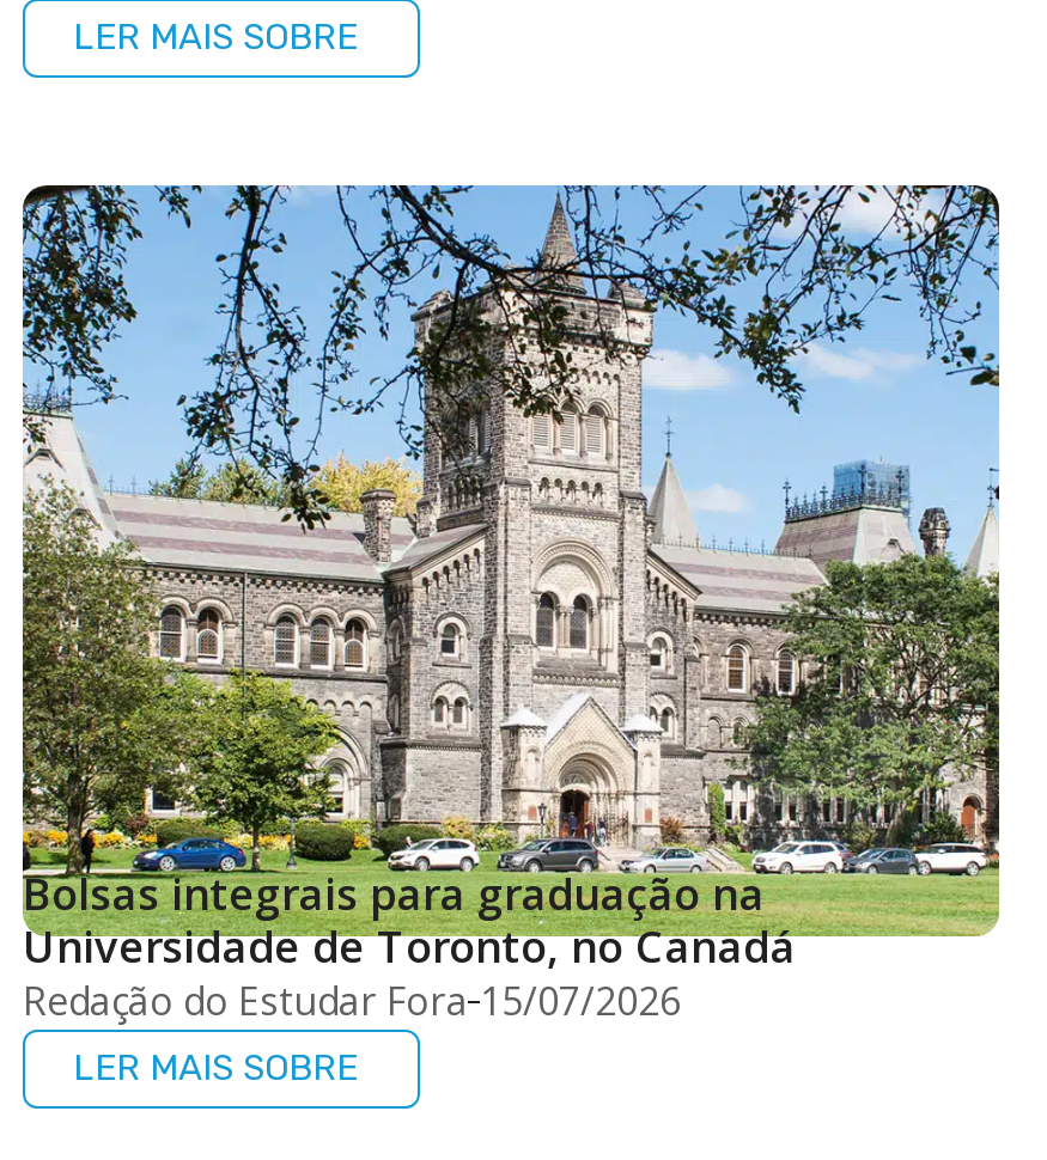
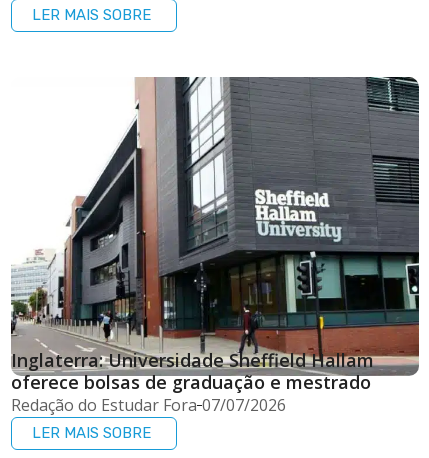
- [image]
- Bolsas integrais para graduação na
- Universidade de Toronto, no Canadá
- Redação do Estudar Fora 15/07/2026
+ [image]
+ Inglaterra: Universidade Sheffield Hallam
+ oferece bolsas de graduação e mestrado
+ Redação do Estudar Fora 07/07/2026
